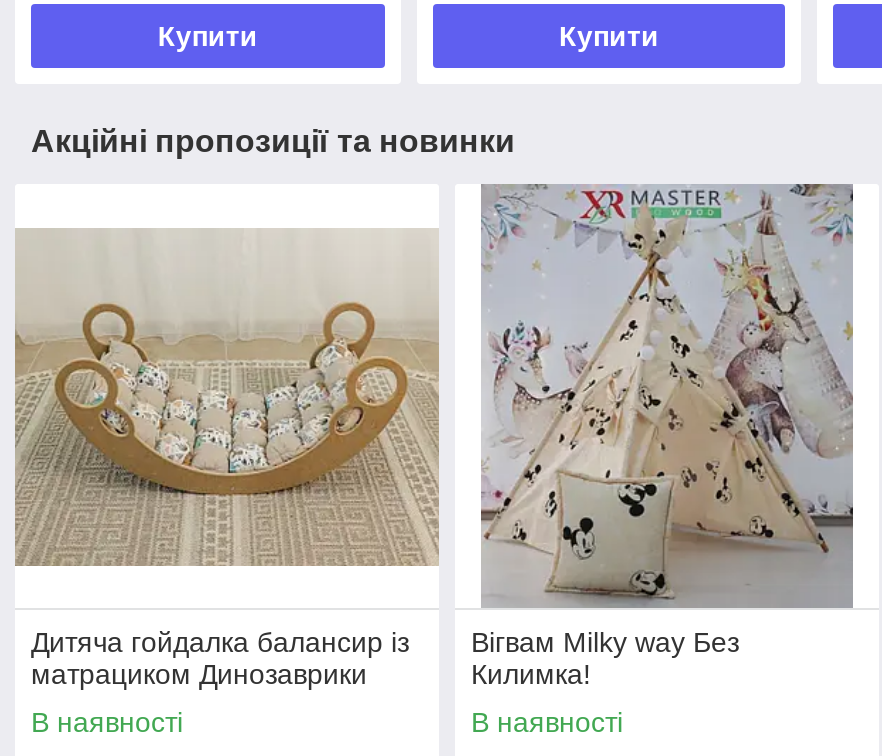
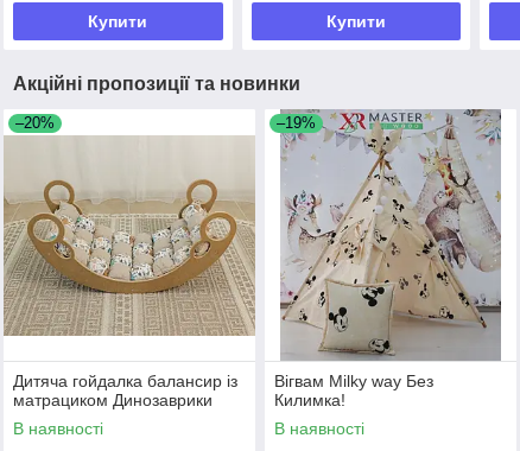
+ –20%

+ –19%
